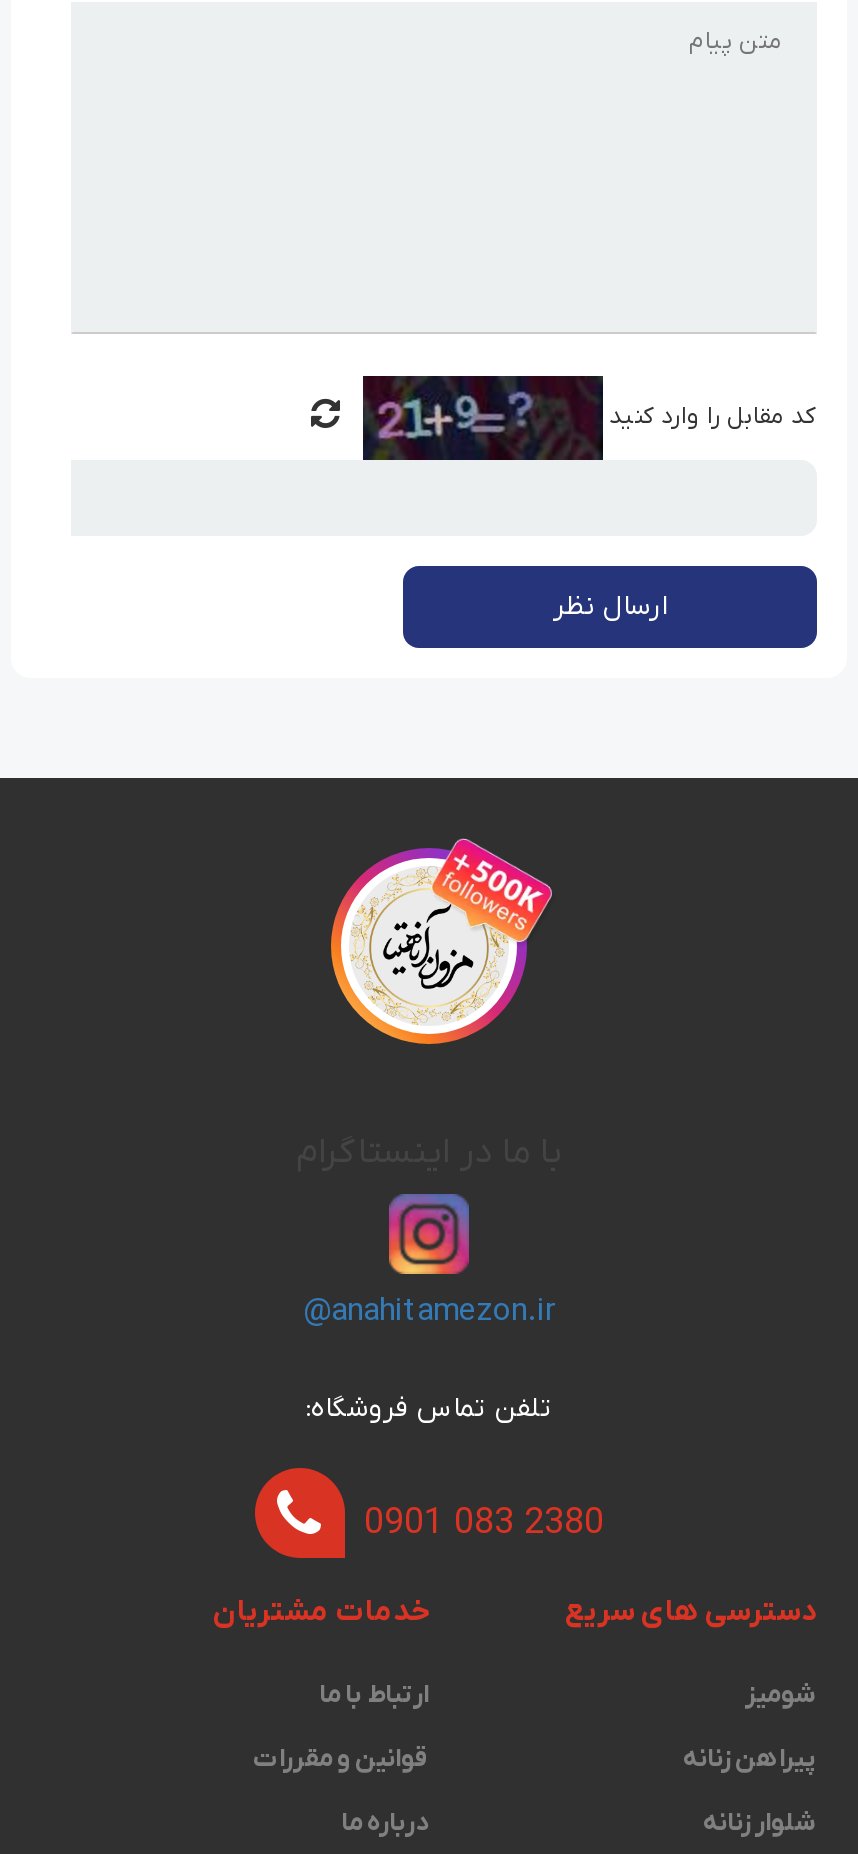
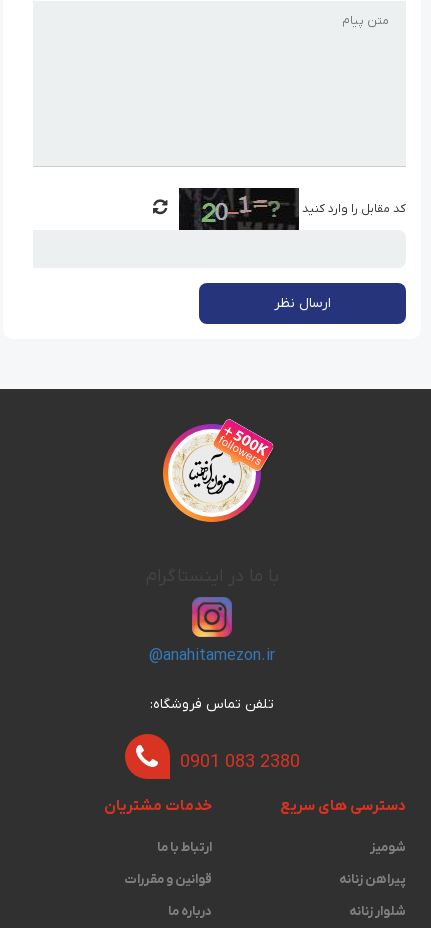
- [image]
+ [image]
